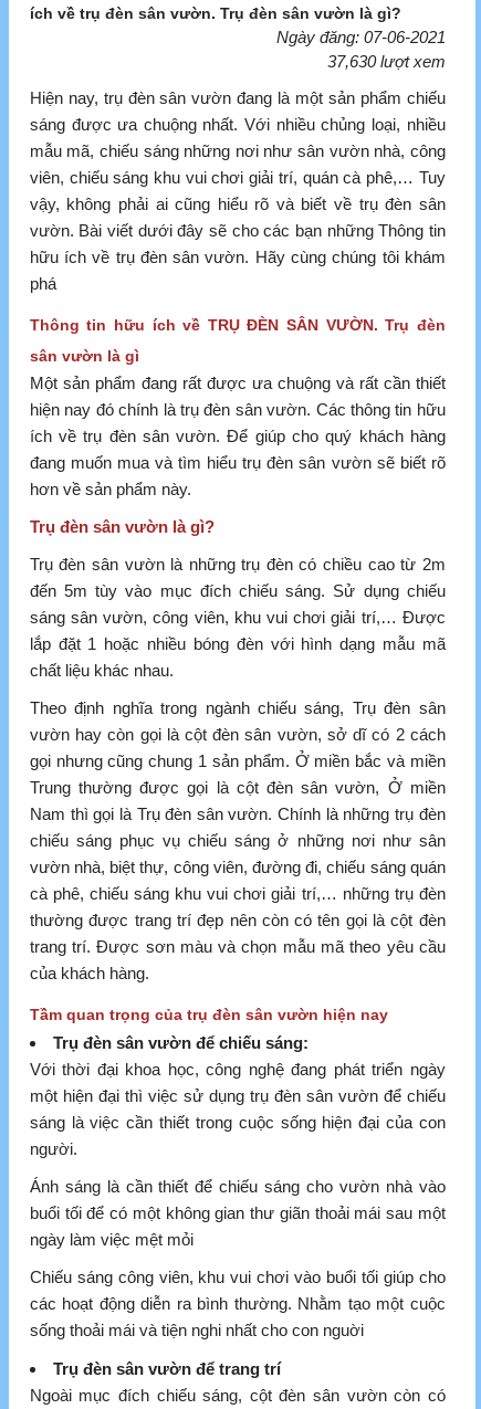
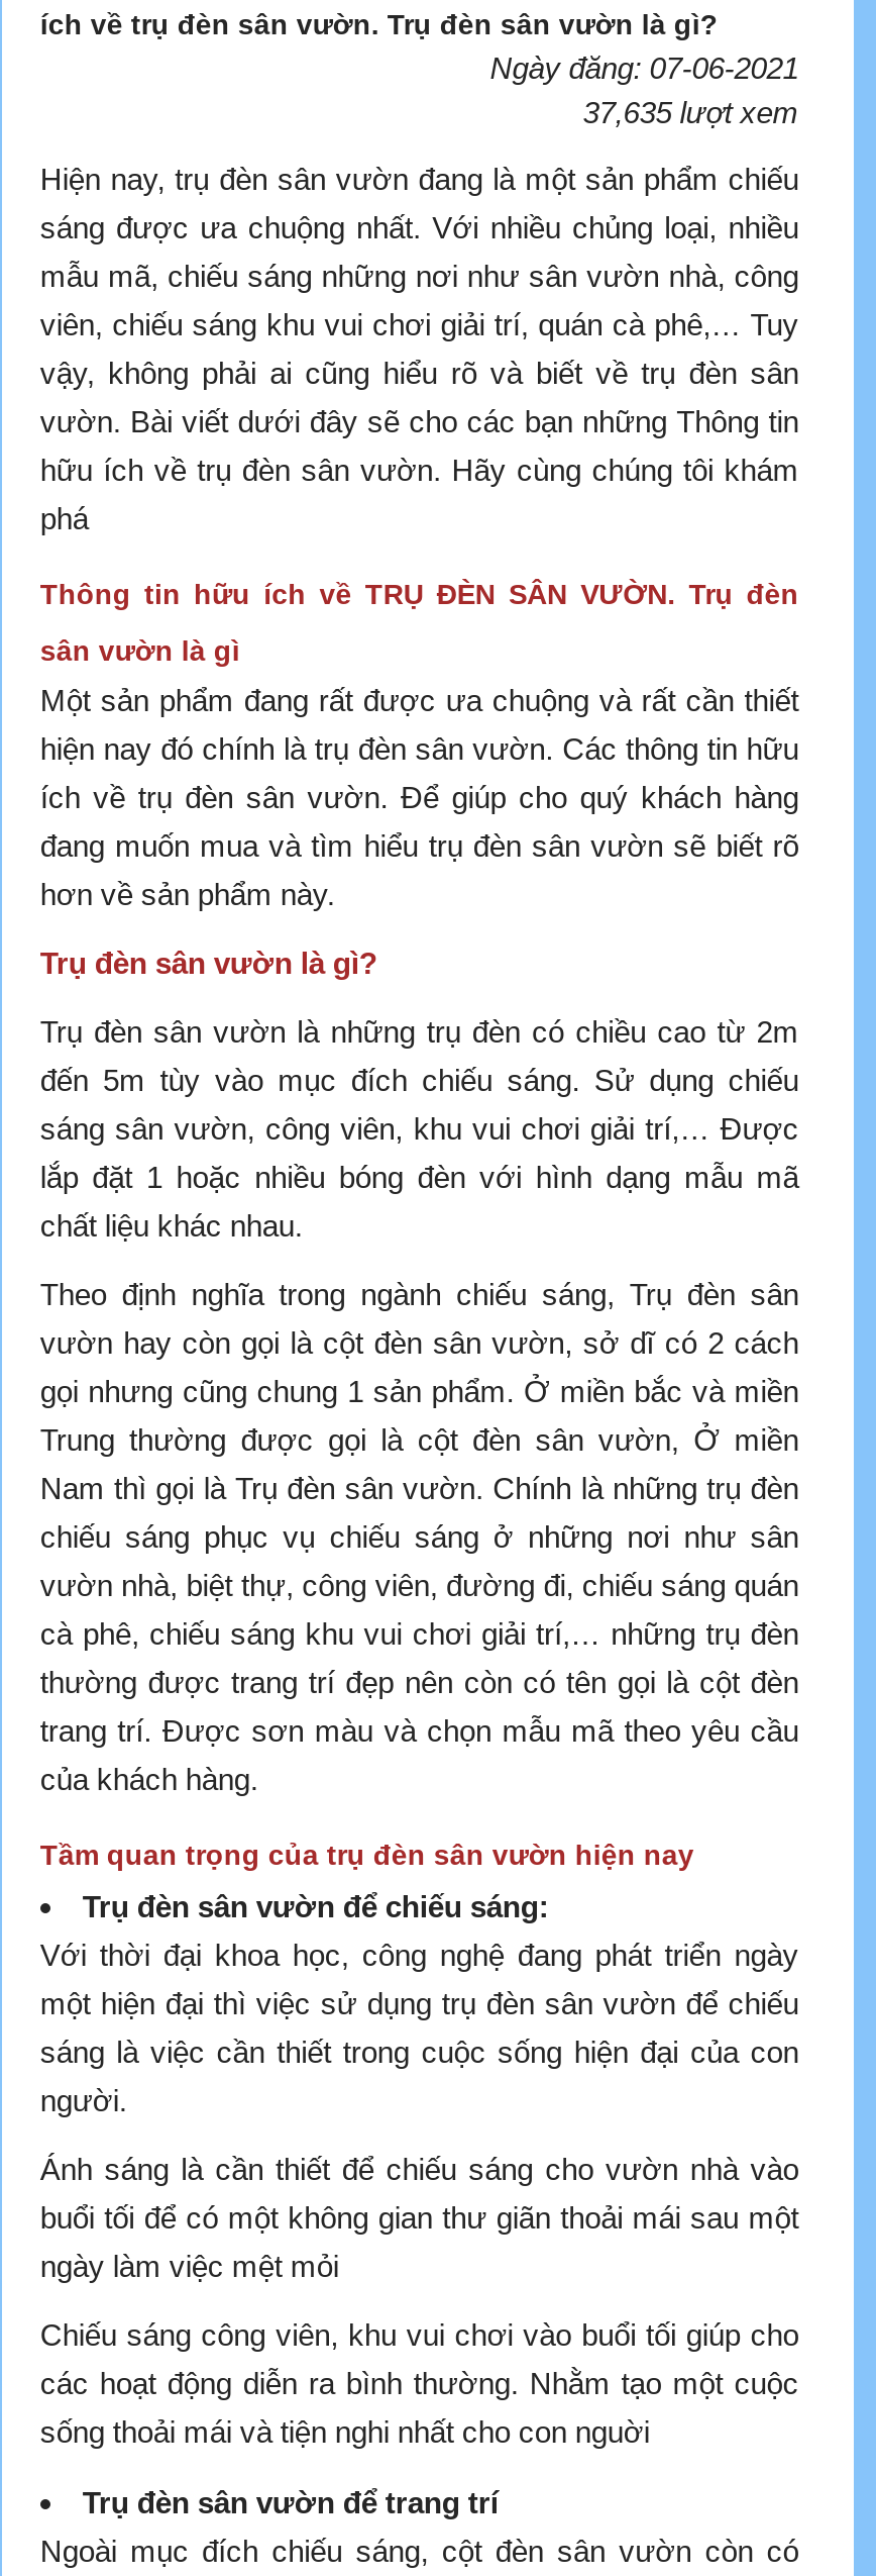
- 37,630 lượt xem
+ 37,635 lượt xem
